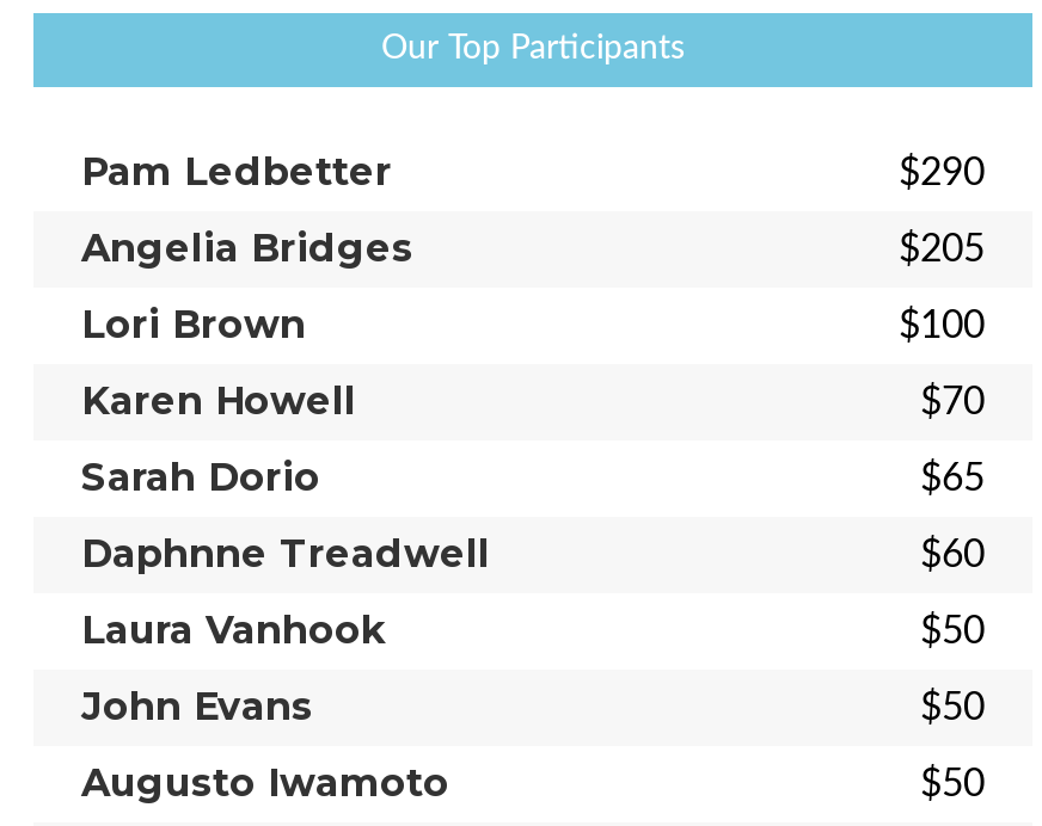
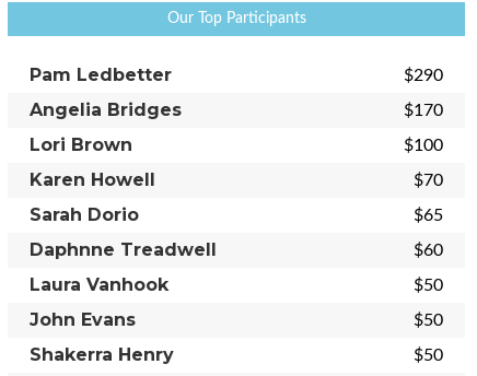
- $205
+ $170

- Augusto Iwamoto
+ Shakerra Henry
